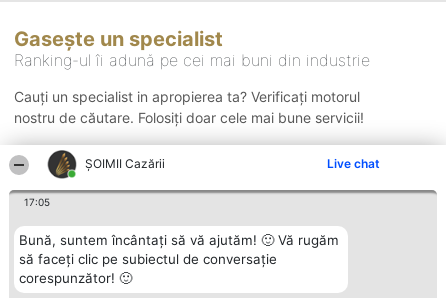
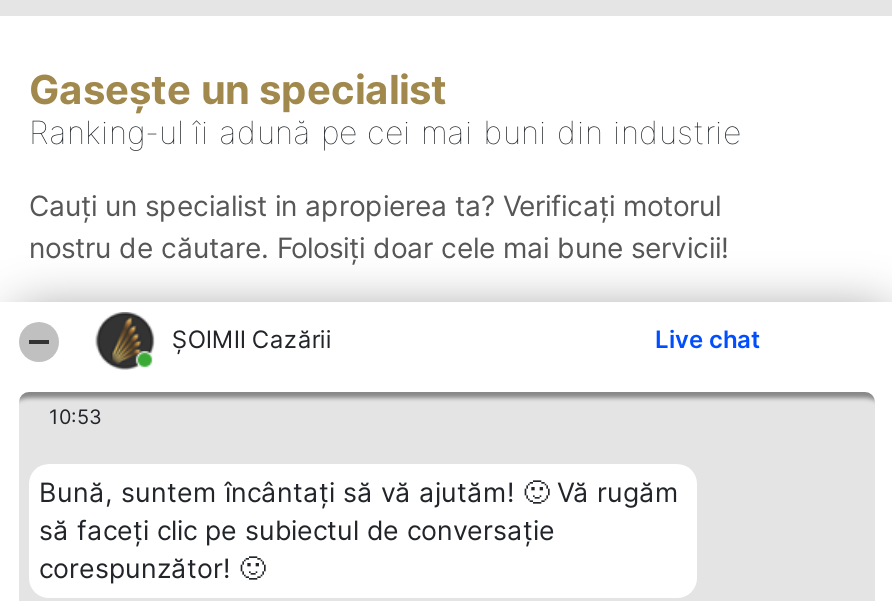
- 17:05
+ 10:53
